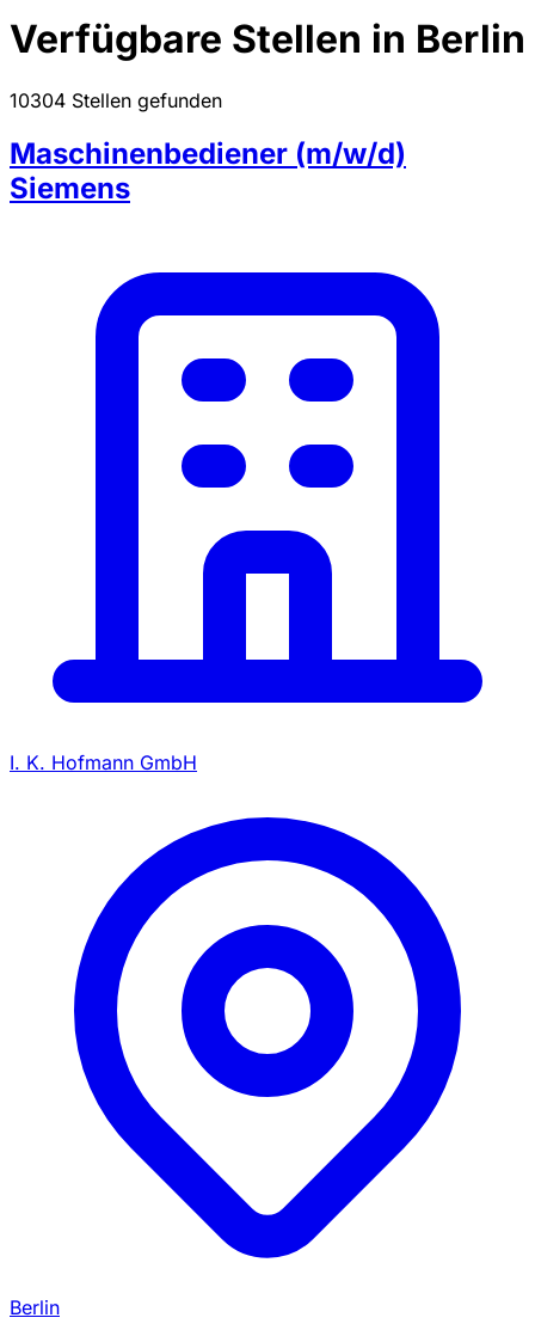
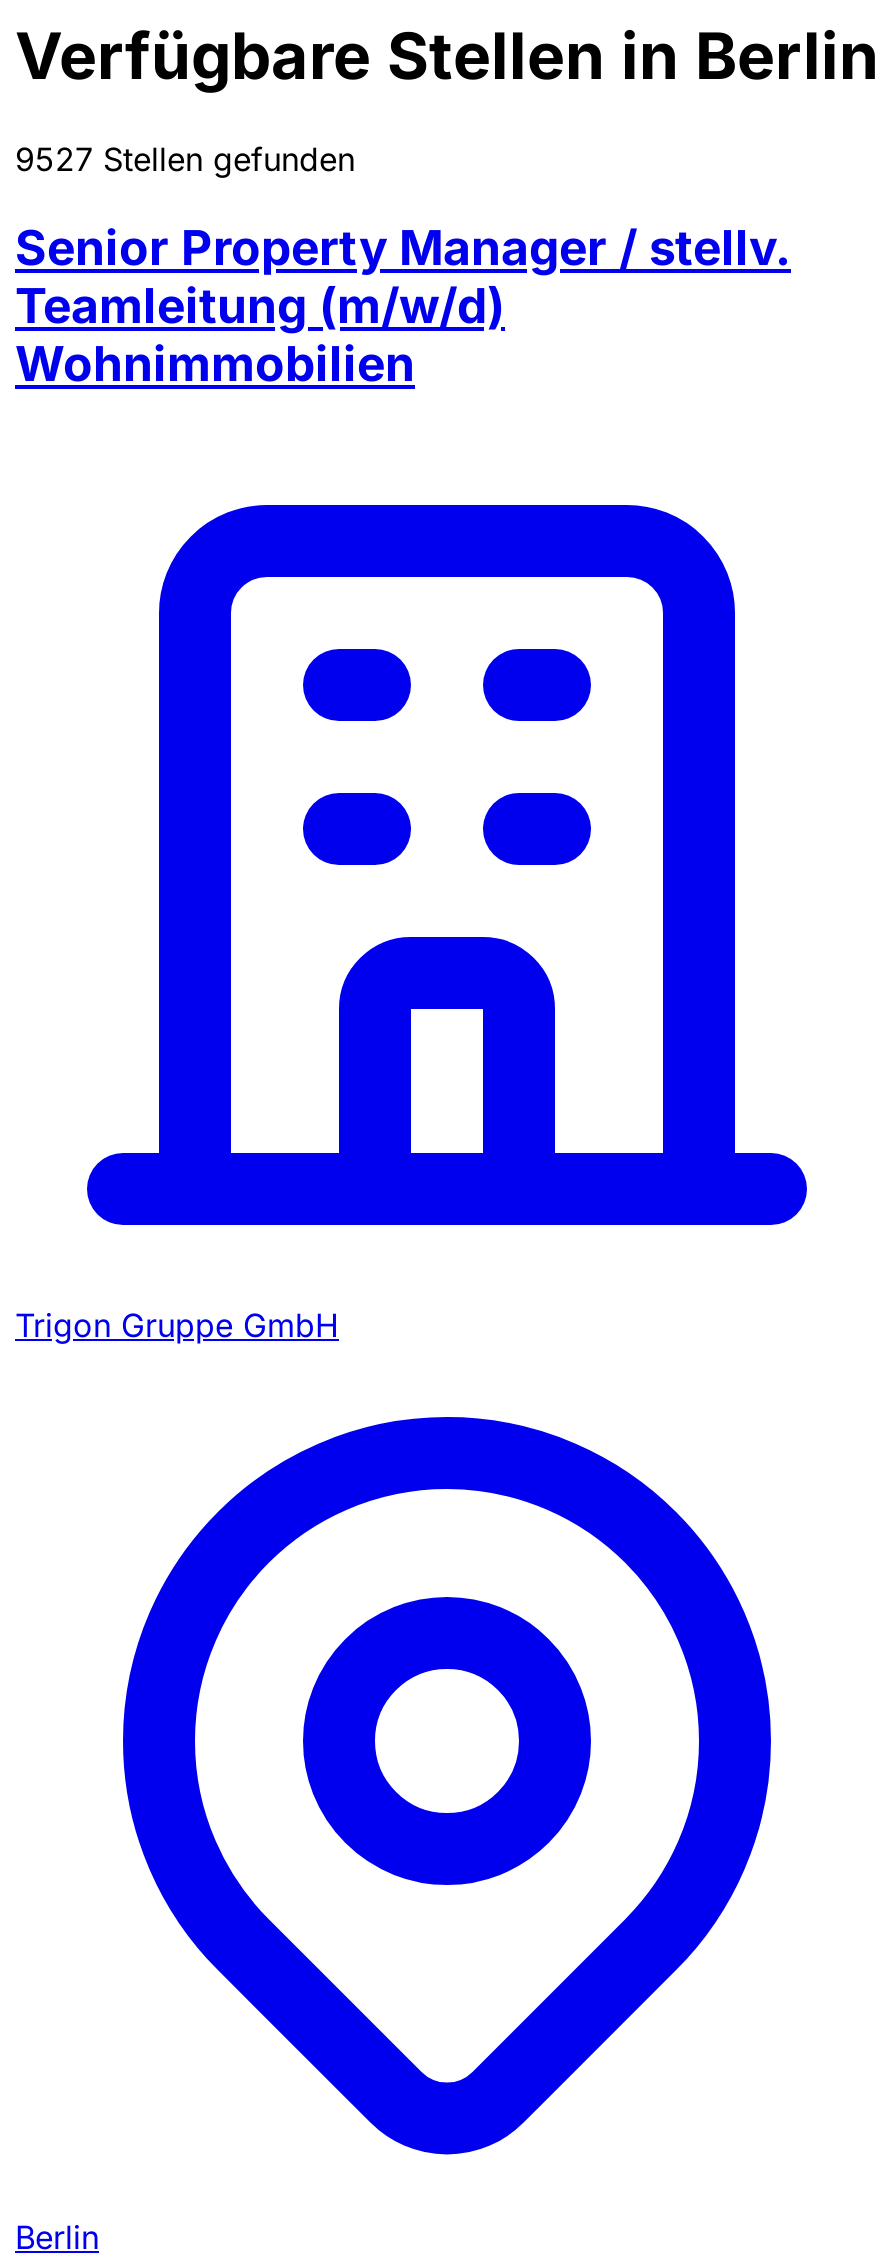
- 10304 Stellen gefunden
+ 9527 Stellen gefunden

- Maschinenbediener (m/w/d)
- Siemens
+ Senior Property Manager / stellv.
+ Teamleitung (m/w/d)
+ Wohnimmobilien

- I. K. Hofmann GmbH
+ Trigon Gruppe GmbH
